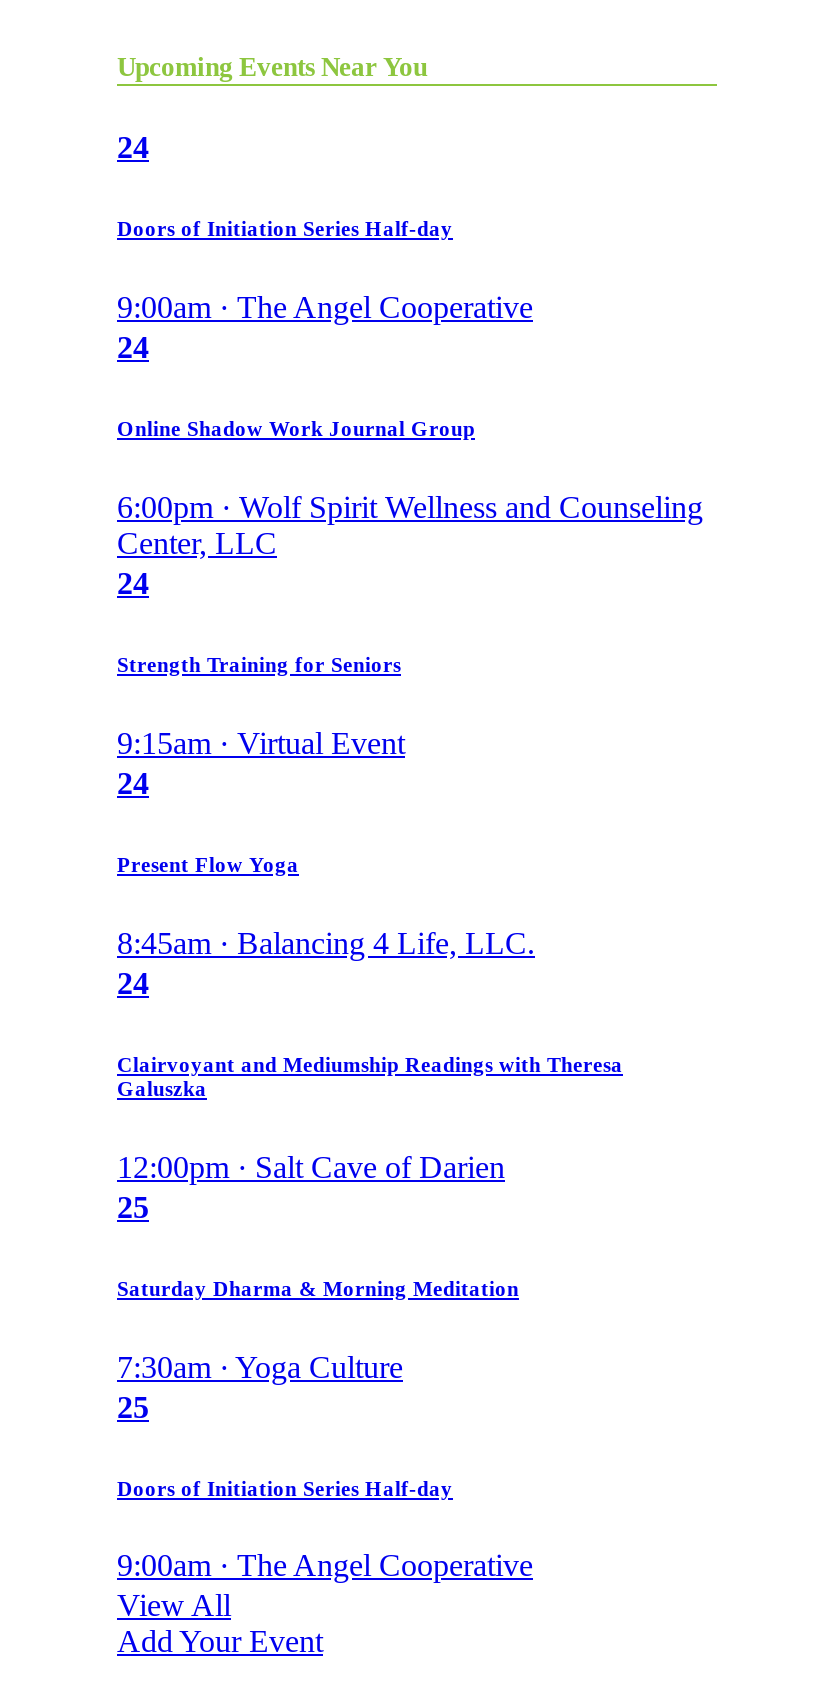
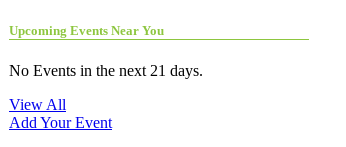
- 24
- Doors of Initiation Series Half-day
- 9:00am · The Angel Cooperative
- 24
- Online Shadow Work Journal Group
- 6:00pm · Wolf Spirit Wellness and Counseling
- Center, LLC
- 24
- Strength Training for Seniors
- 9:15am · Virtual Event
- 24
- Present Flow Yoga
- 8:45am · Balancing 4 Life, LLC.
- 24
- Clairvoyant and Mediumship Readings with Theresa
- Galuszka
- 12:00pm · Salt Cave of Darien
- 25
- Saturday Dharma & Morning Meditation
- 7:30am · Yoga Culture
- 25
- Doors of Initiation Series Half-day
- 9:00am · The Angel Cooperative
+ No Events in the next 21 days.
